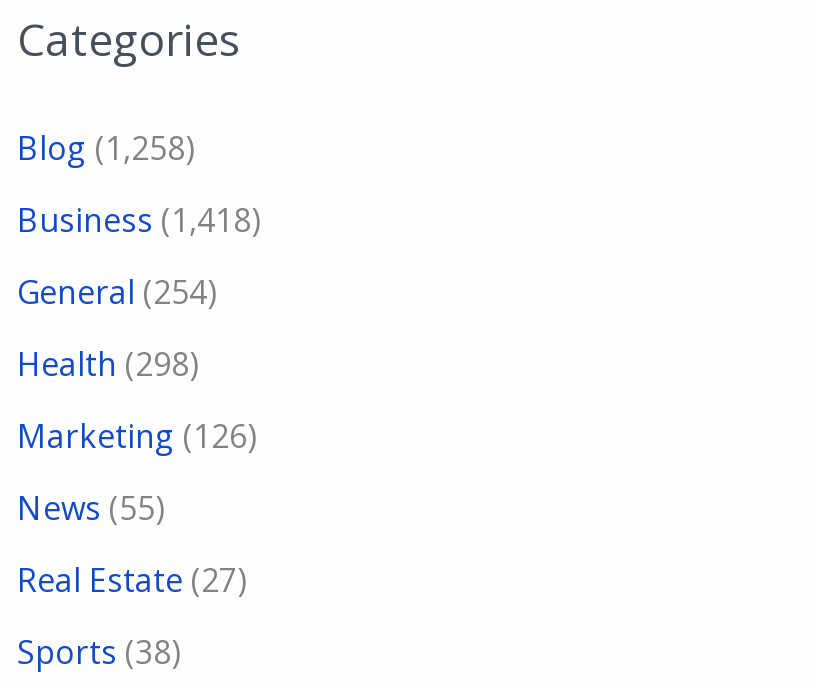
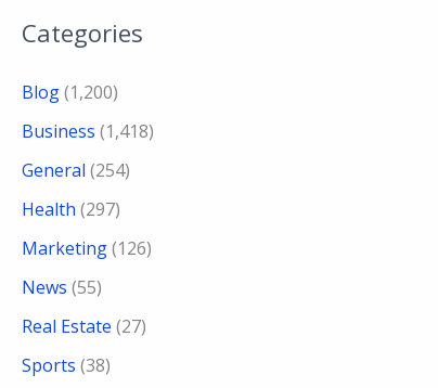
- Blog (1,258)
+ Blog (1,200)

- Health (298)
+ Health (297)
